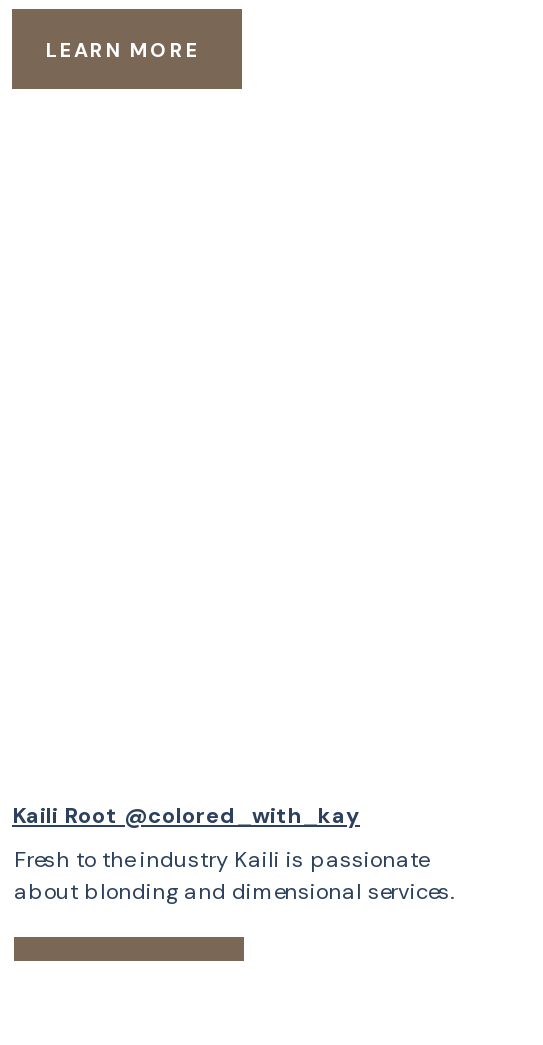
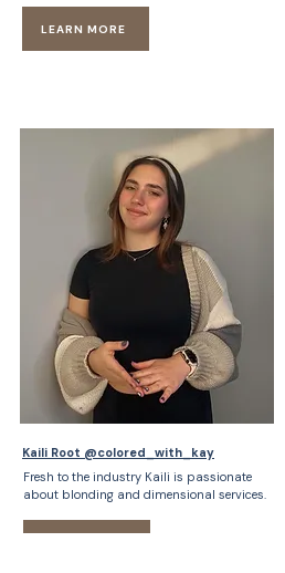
+ [image]
